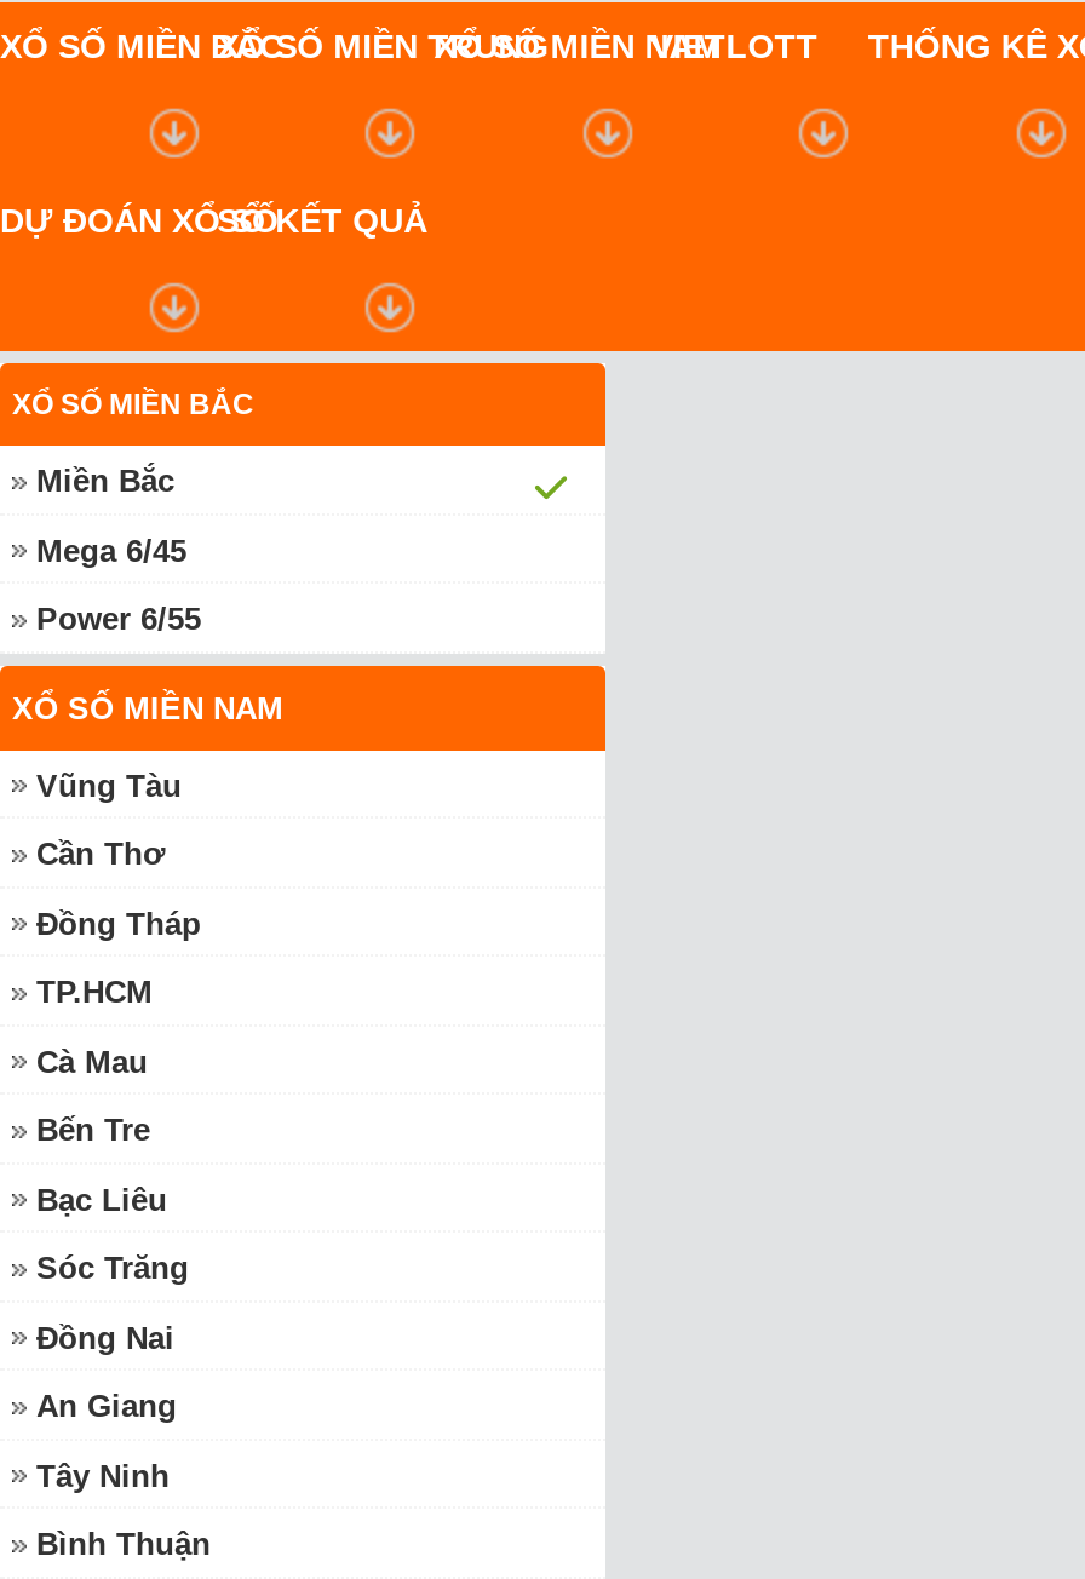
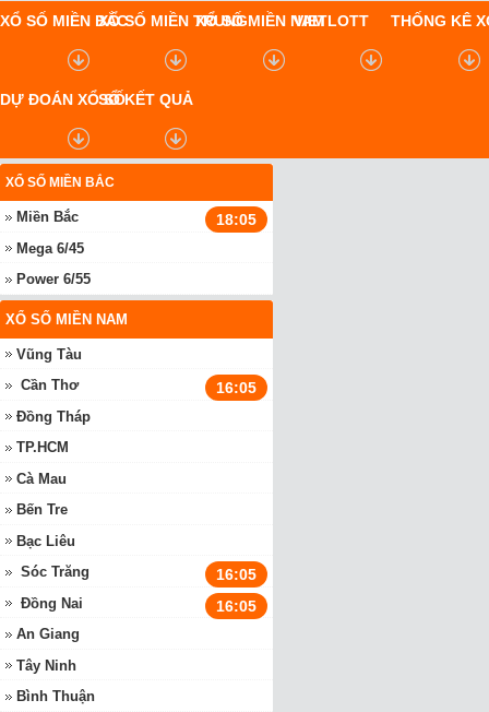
+ 18:05

+ 16:05

+ 16:05

+ 16:05
